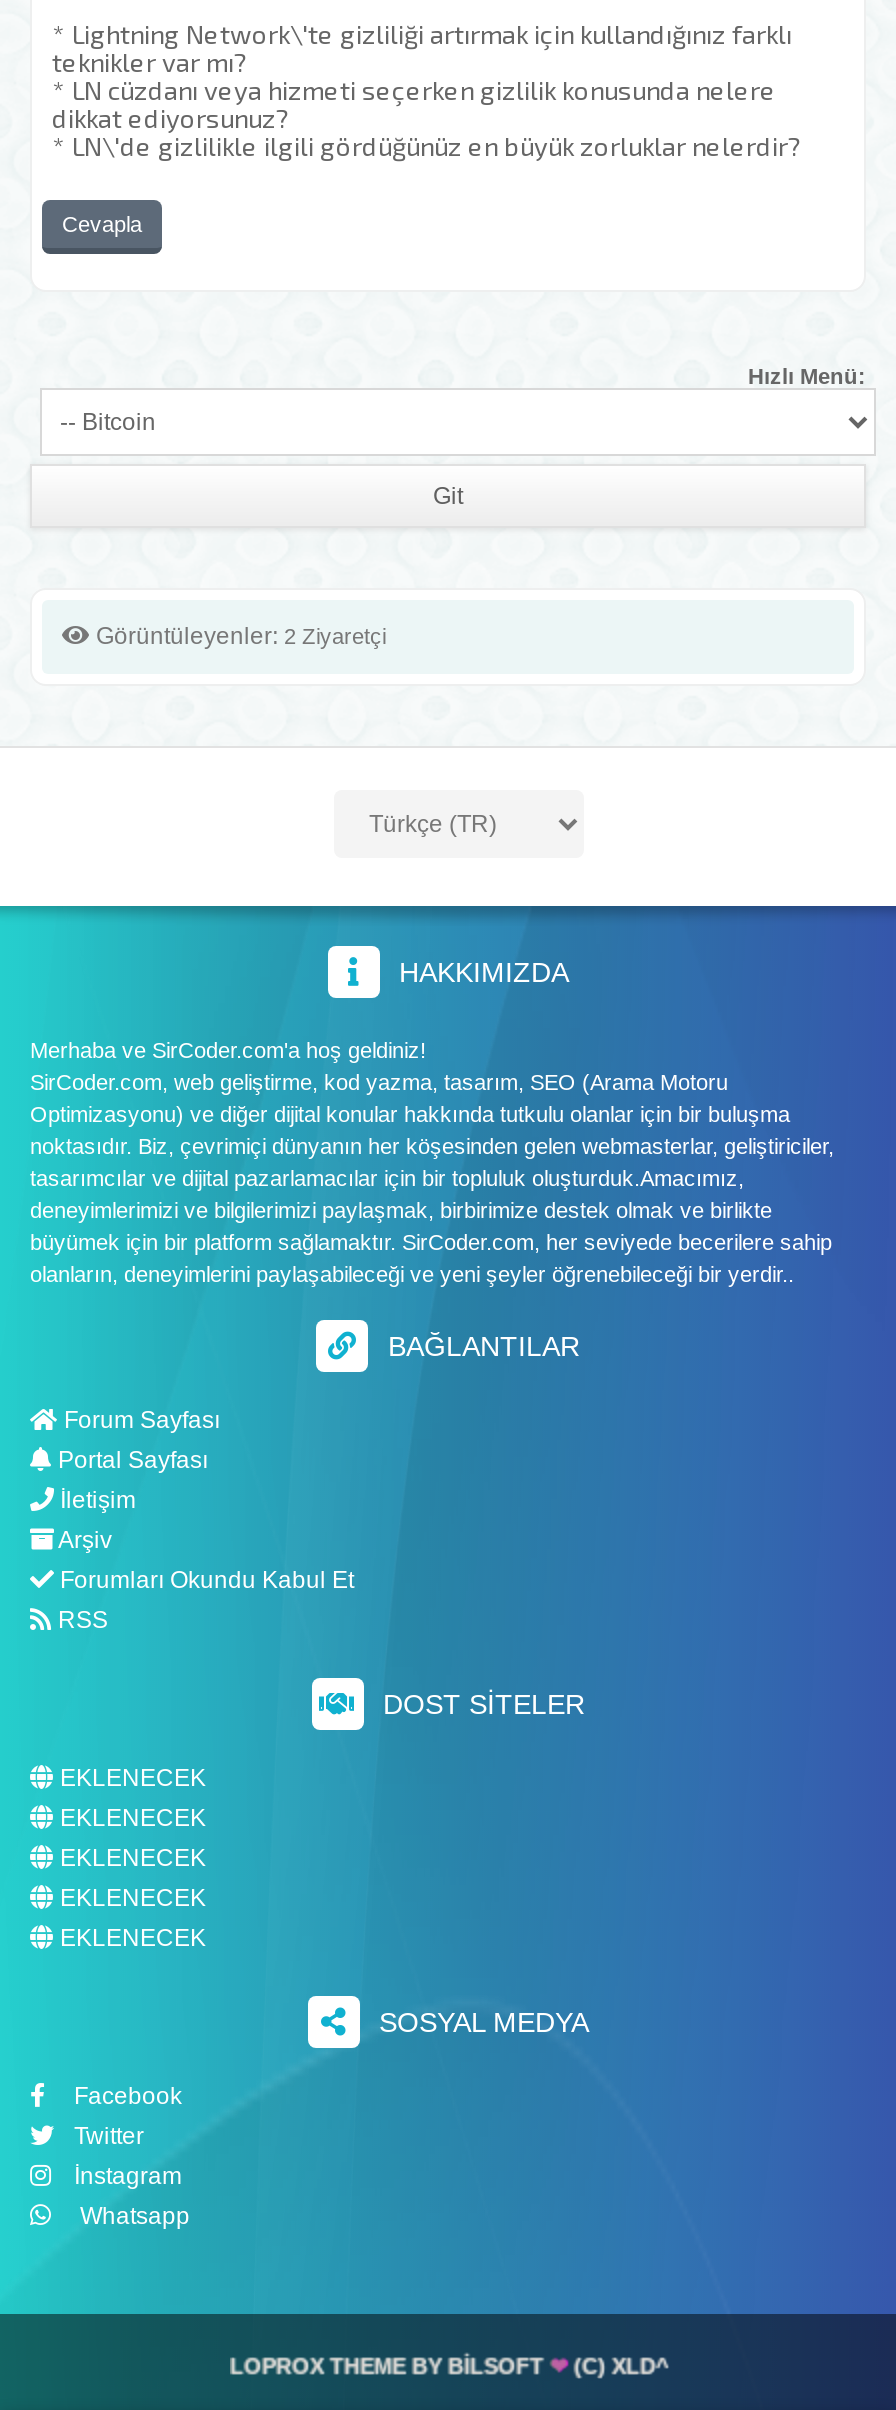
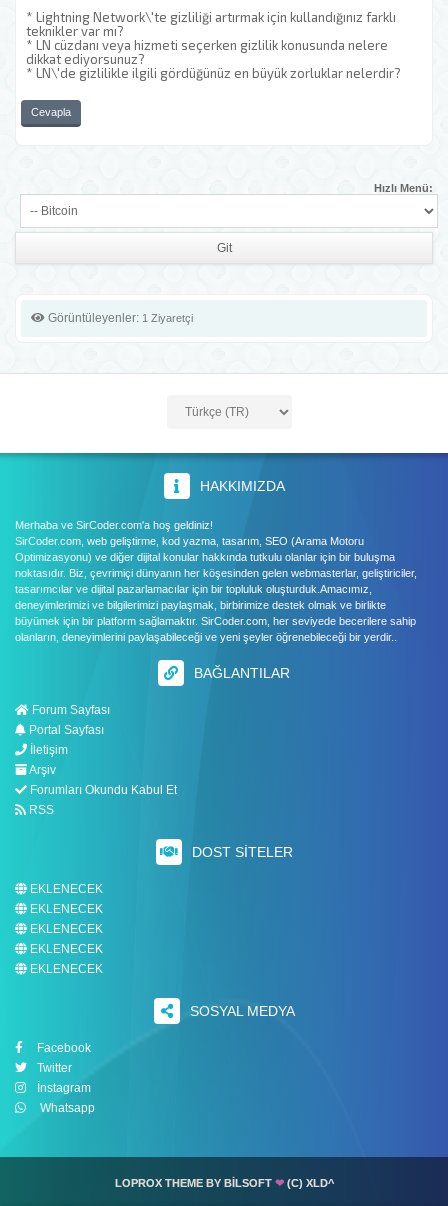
- Görüntüleyenler: 2 Ziyaretçi
+ Görüntüleyenler: 1 Ziyaretçi
